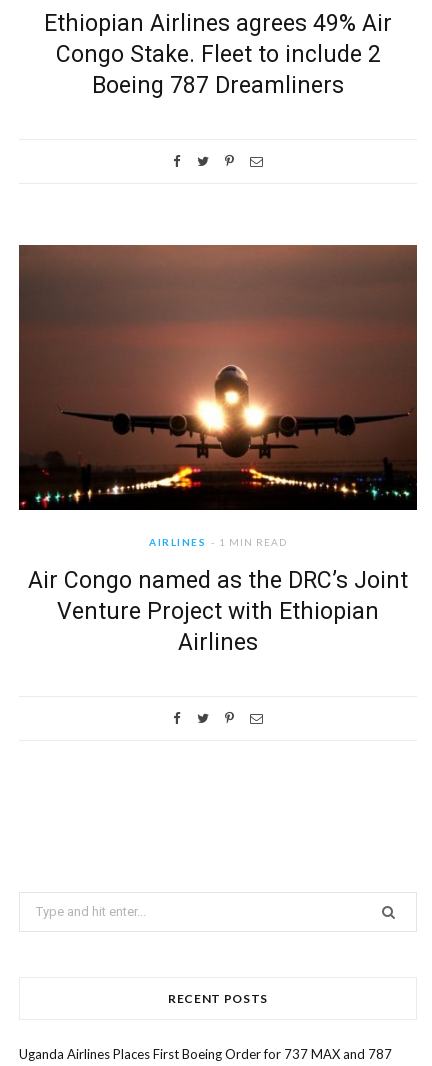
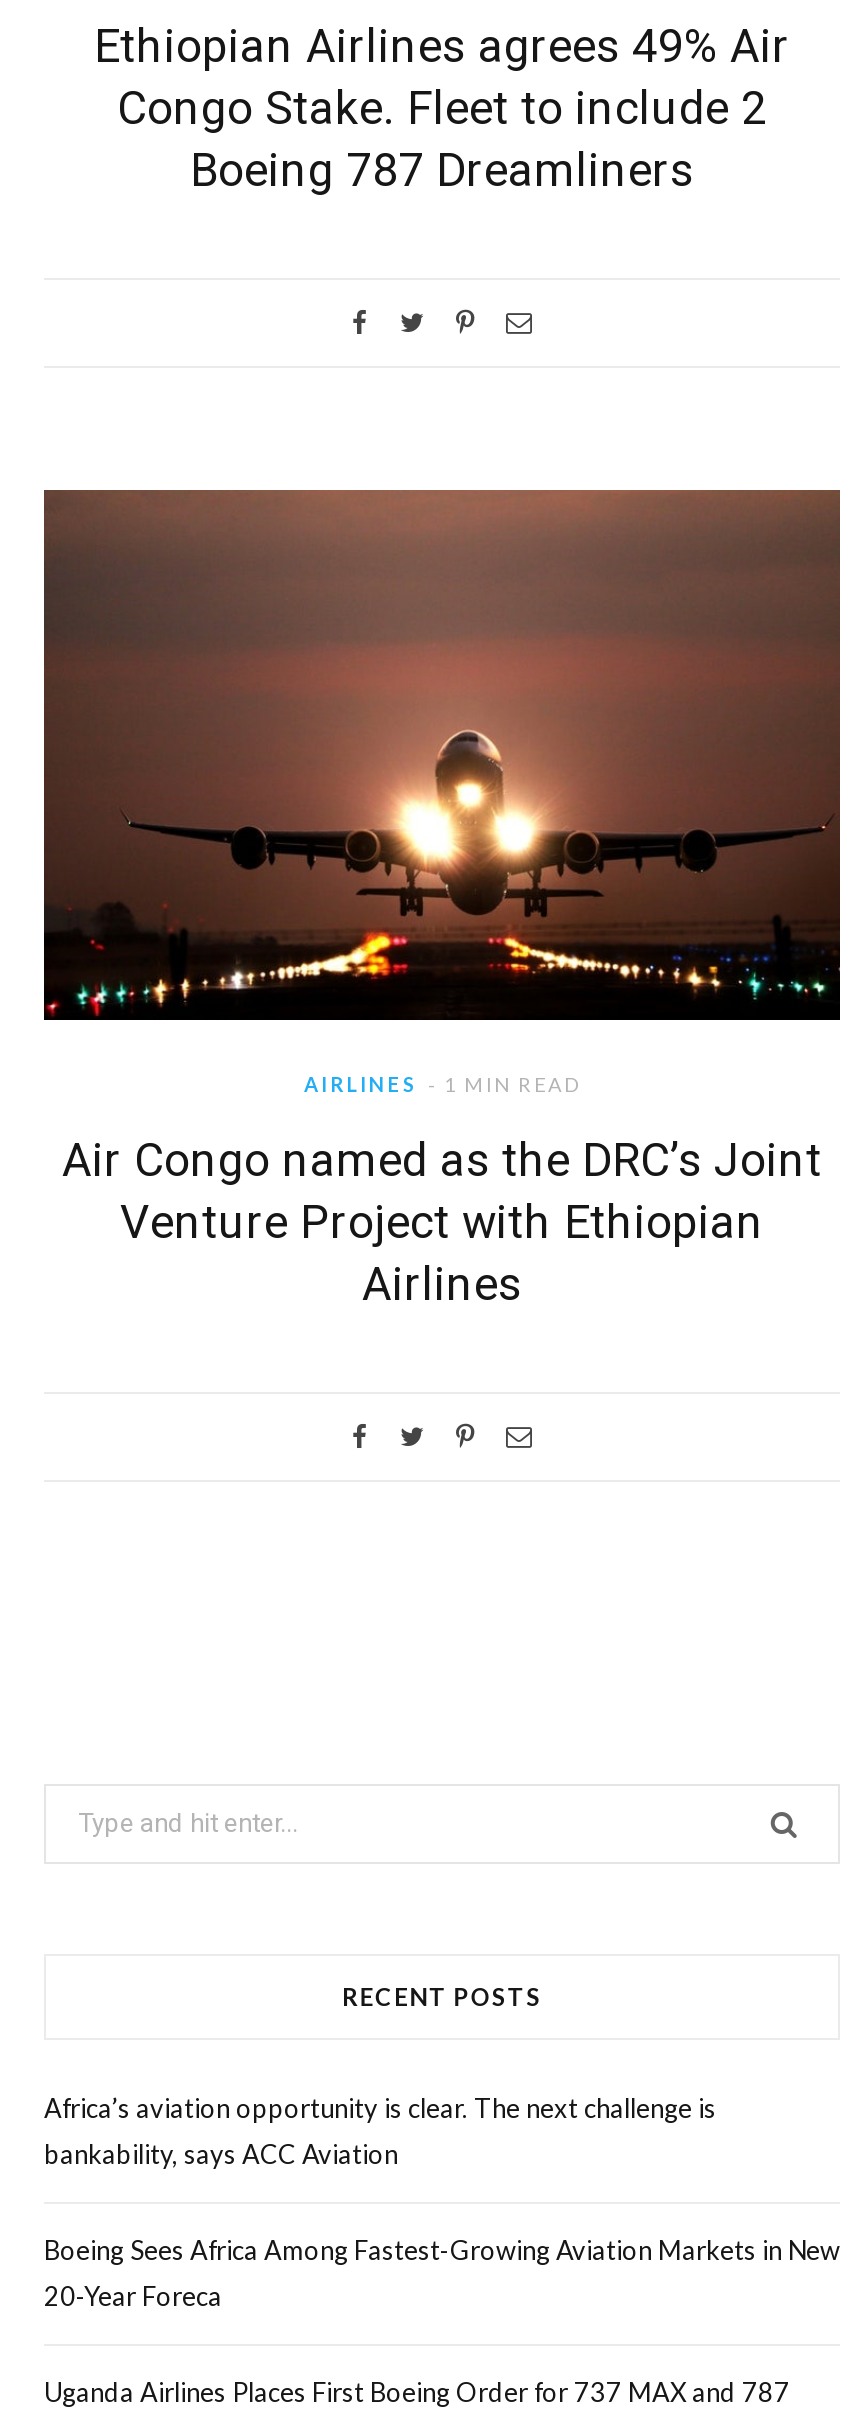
+ Africa’s aviation opportunity is clear. The next challenge is
+ bankability, says ACC Aviation
+ Boeing Sees Africa Among Fastest-Growing Aviation Markets in New
+ 20-Year Foreca
